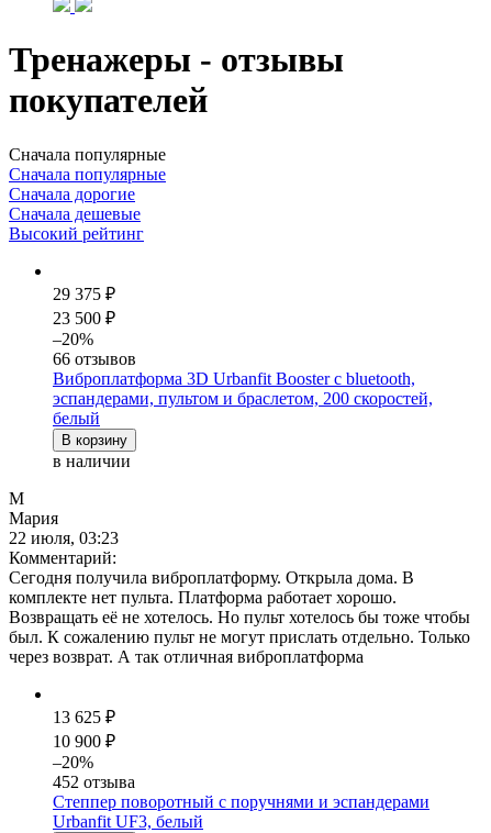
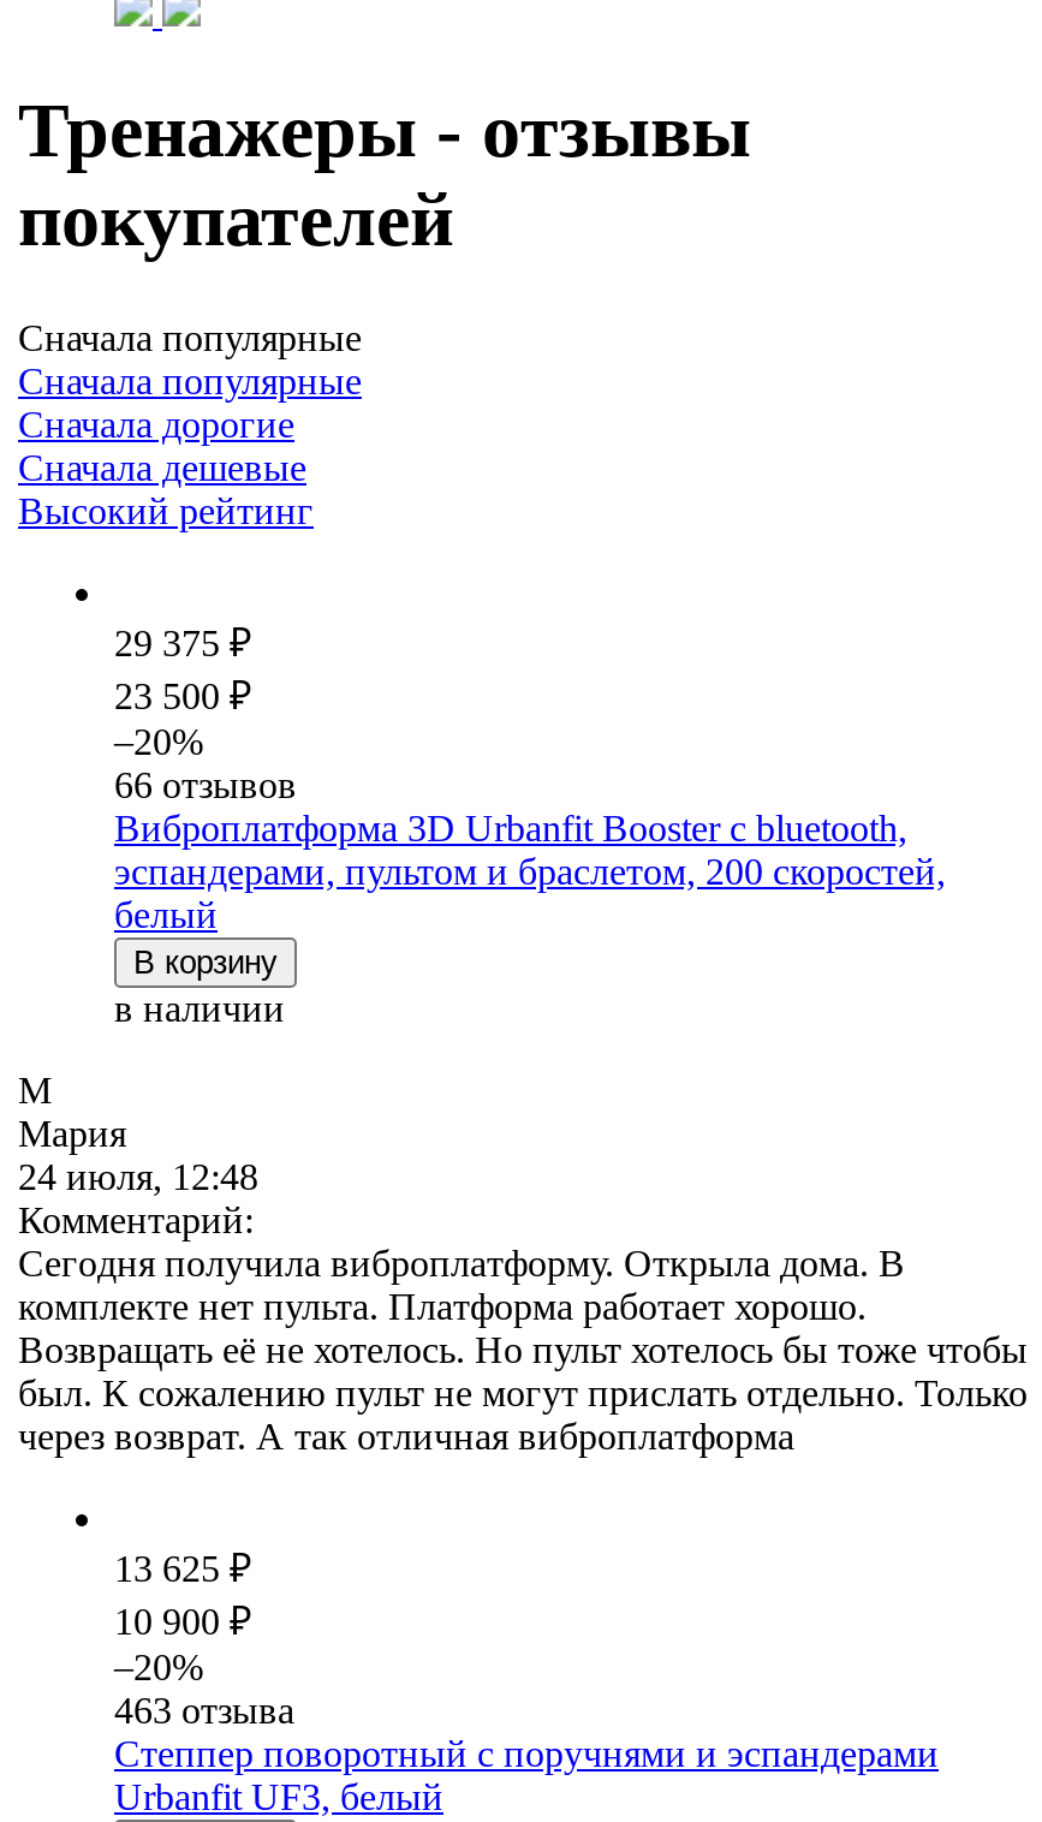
- 22 июля, 03:23
+ 24 июля, 12:48

- 452 отзыва
+ 463 отзыва
